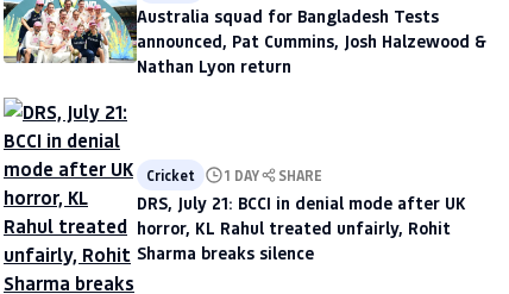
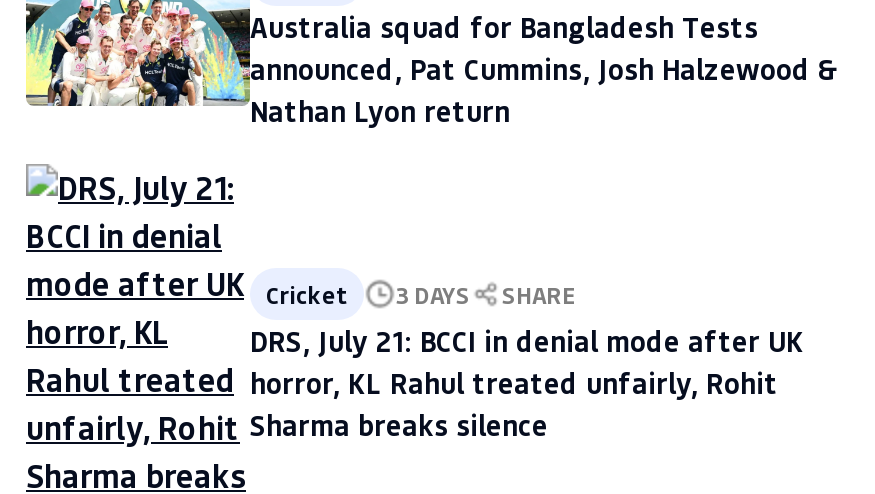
- Cricket 1 DAY SHARE
+ Cricket 3 DAYS SHARE
